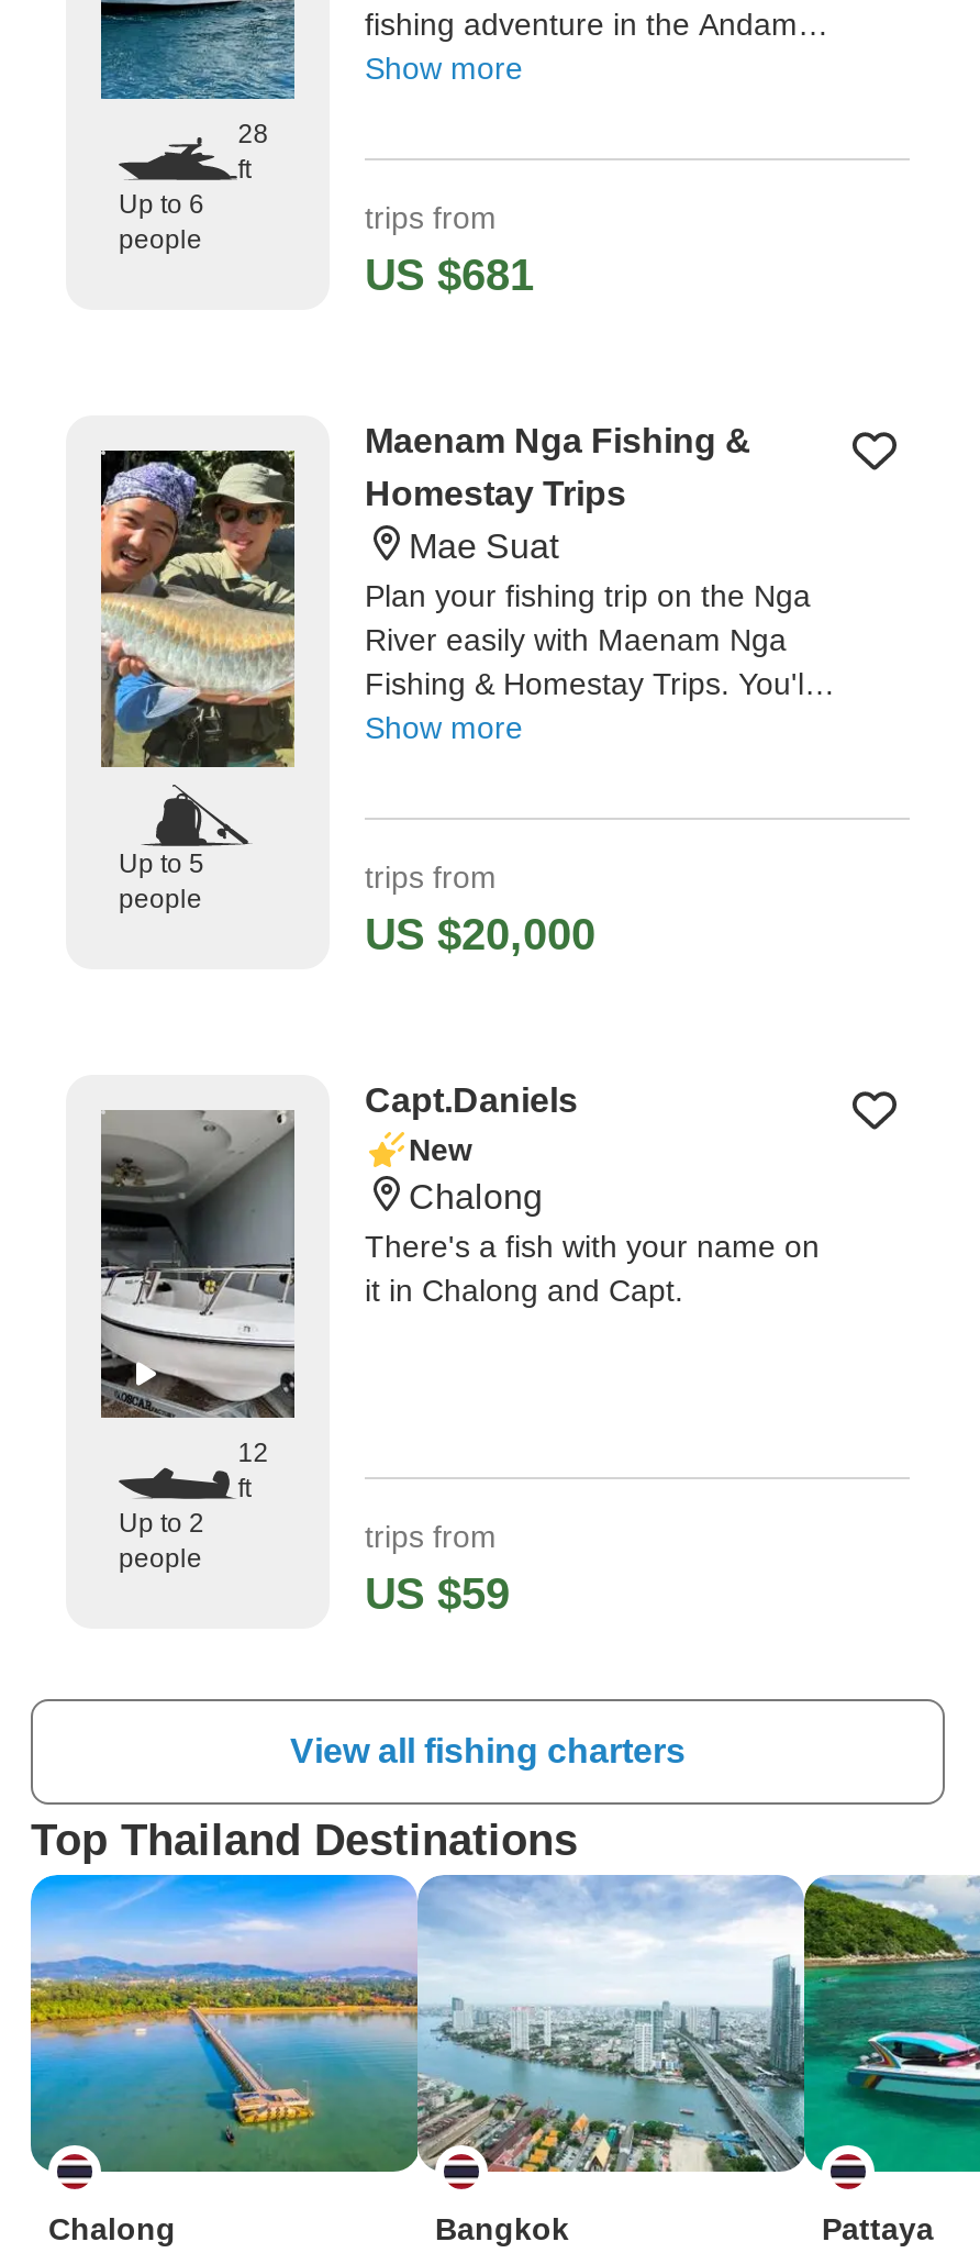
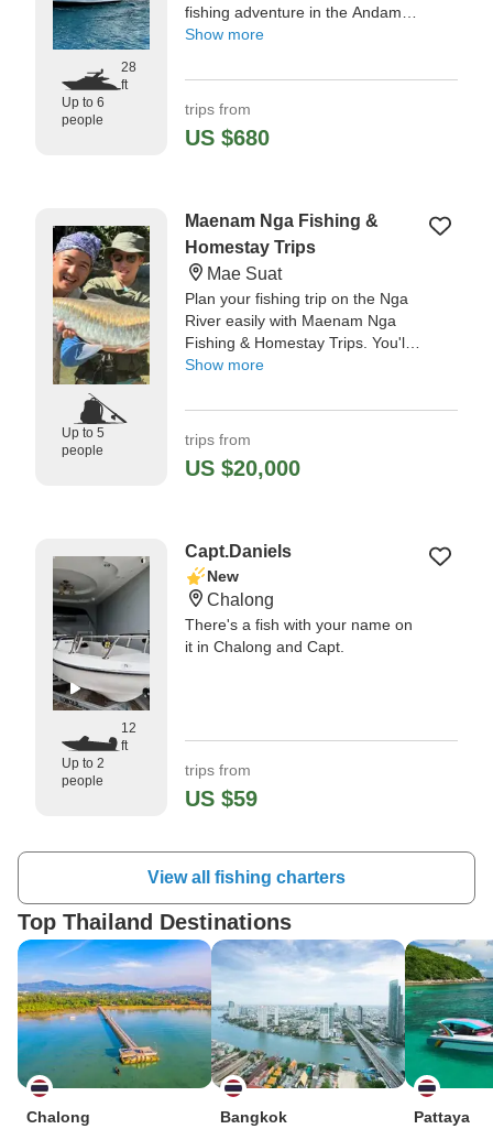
- US $681
+ US $680
